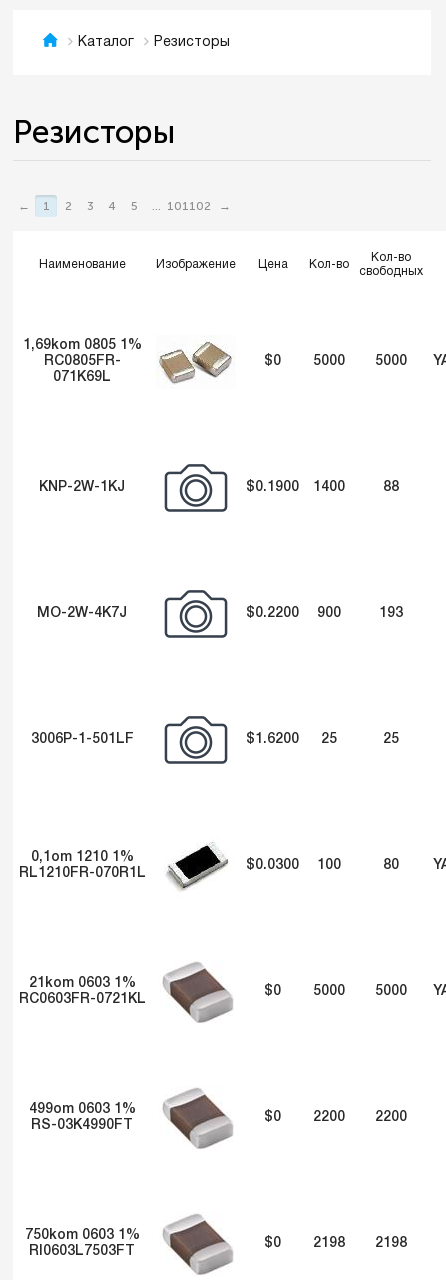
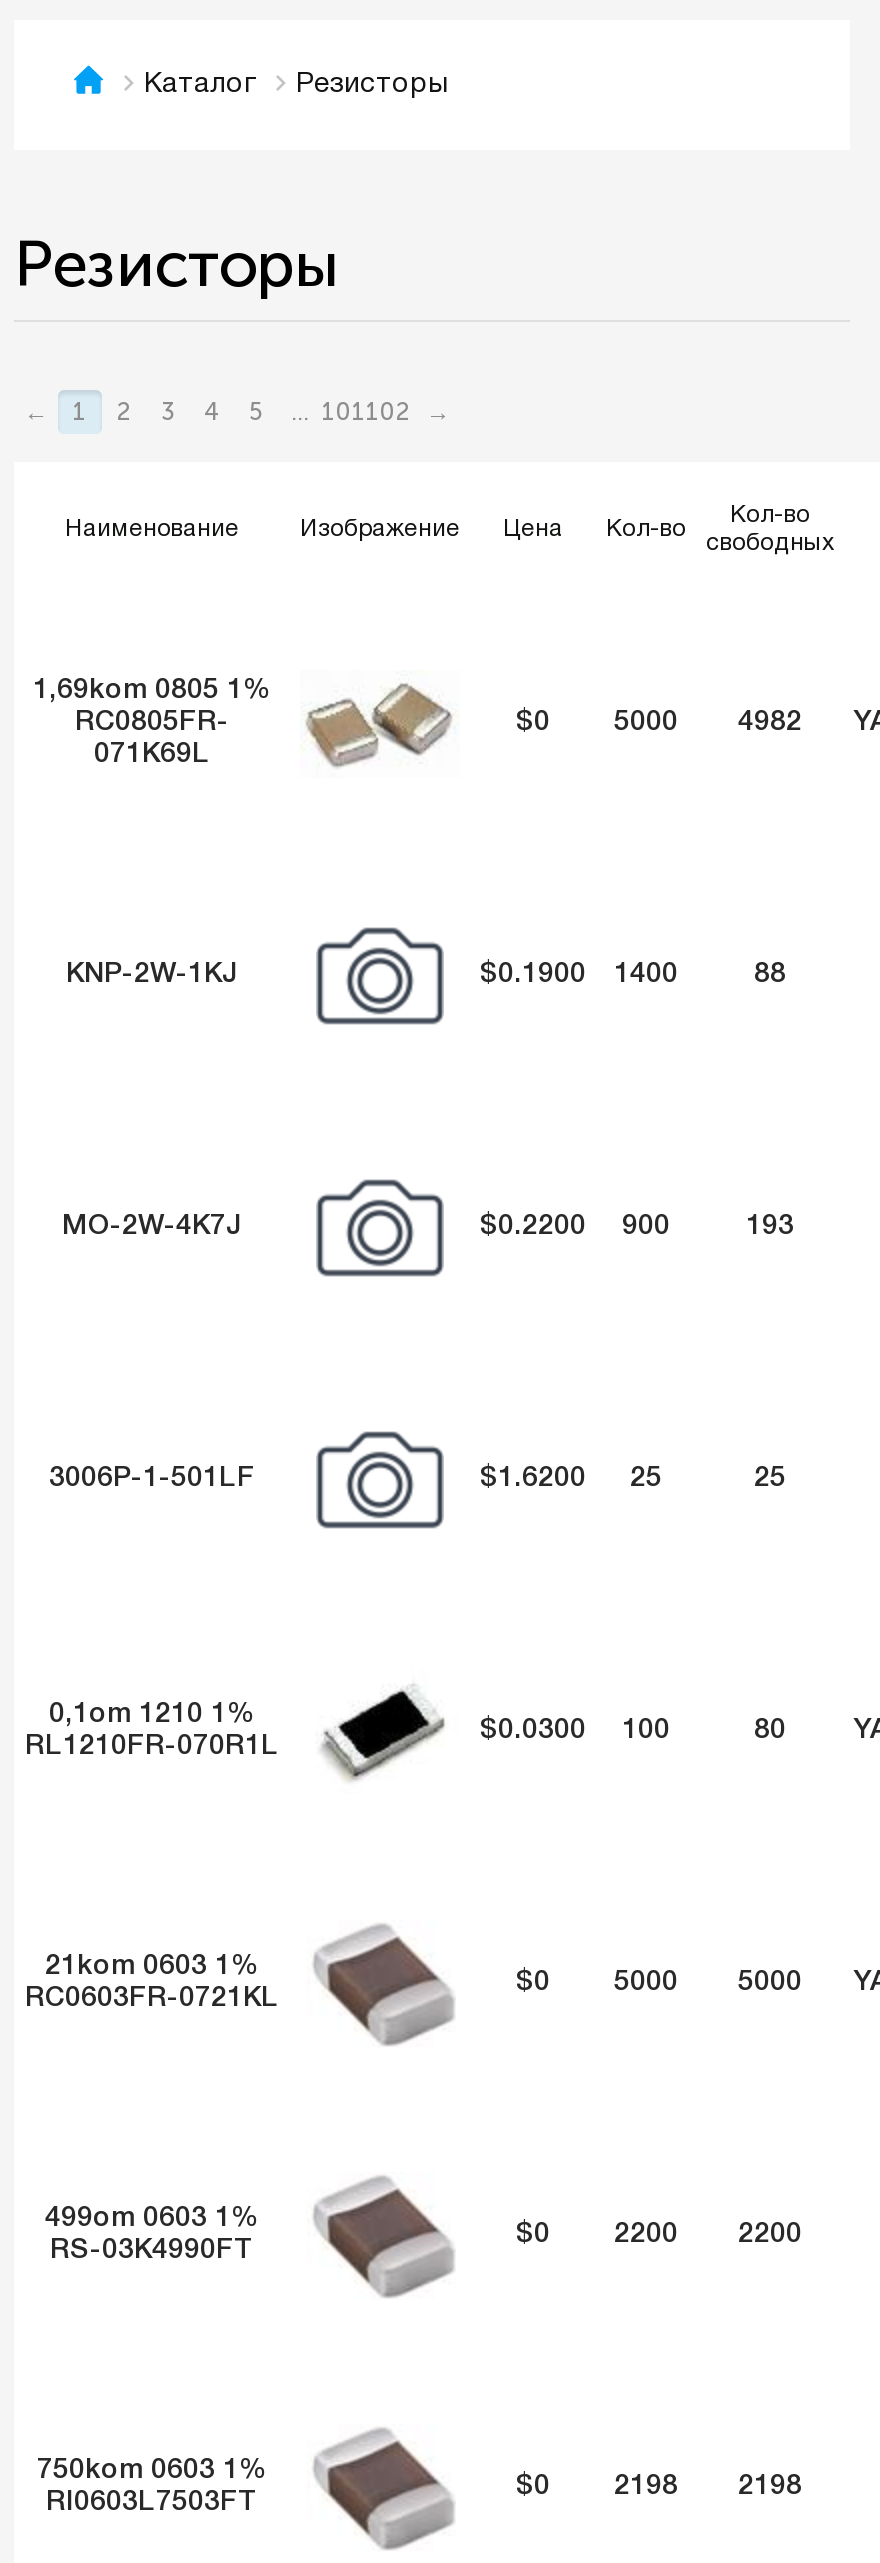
- 5000
+ 4982
